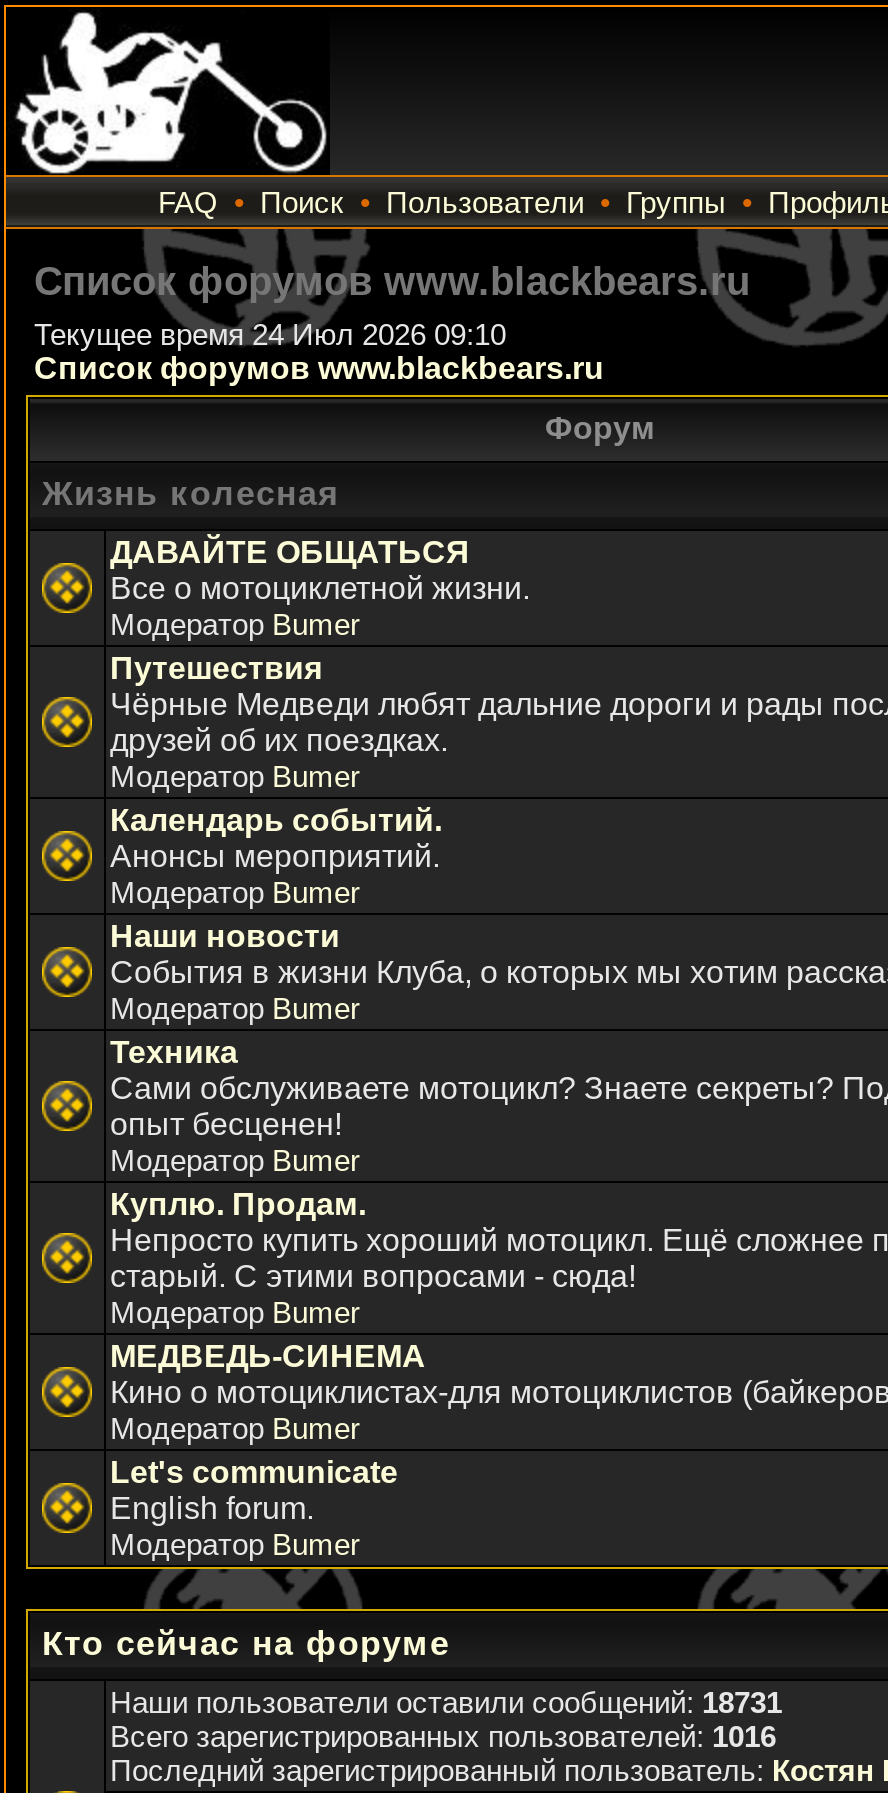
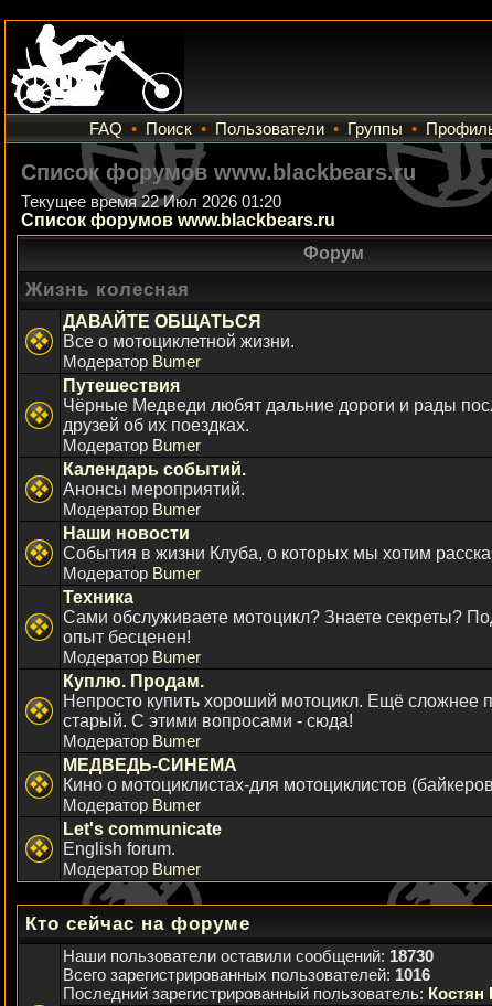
- Текущее время 24 Июл 2026 09:10
+ Текущее время 22 Июл 2026 01:20

- Наши пользователи оставили сообщений: 18731
+ Наши пользователи оставили сообщений: 18730
